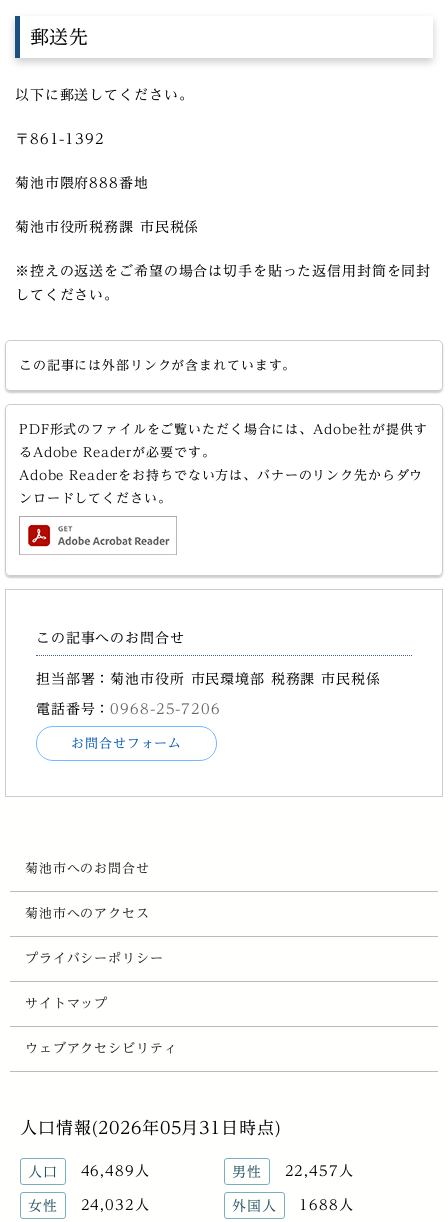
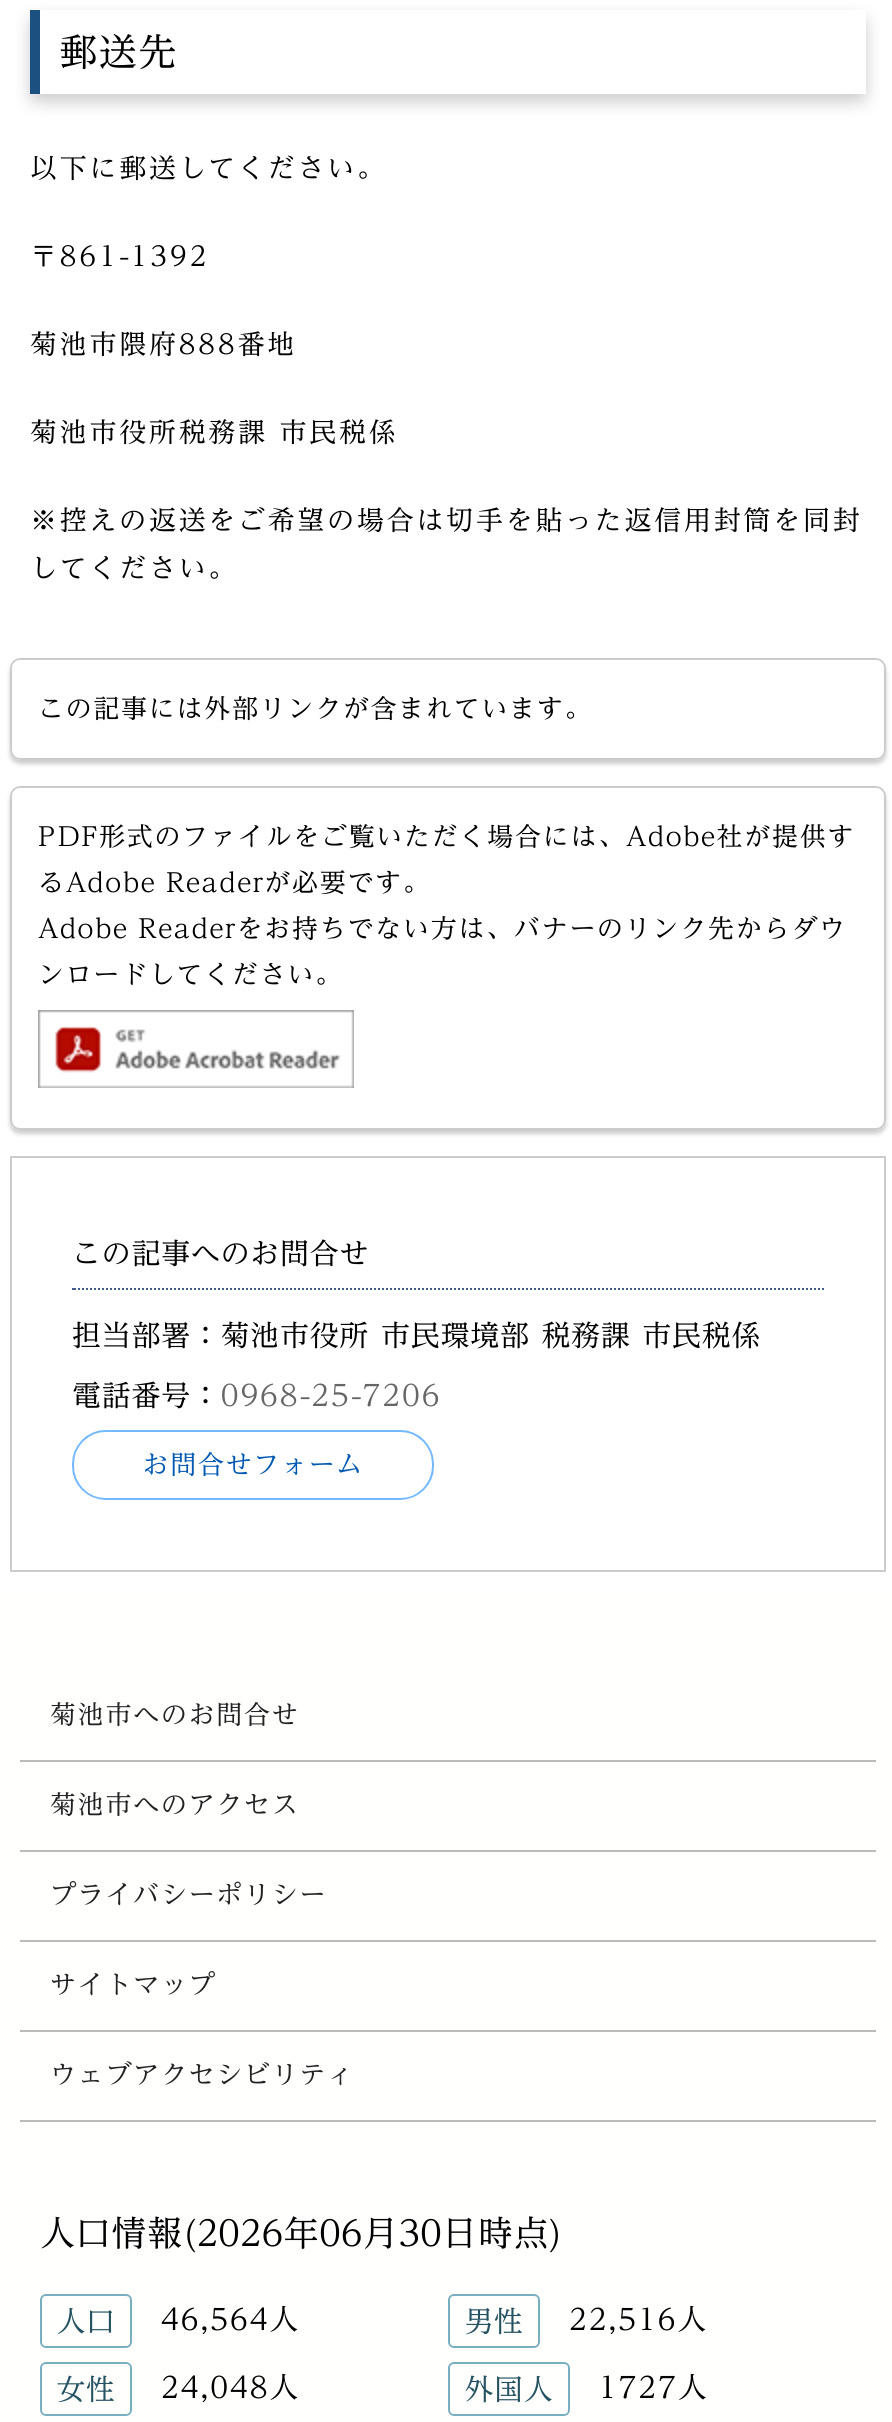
- 人口情報(2026年05月31日時点)
+ 人口情報(2026年06月30日時点)

- 人口 46,489人
+ 人口 46,564人

- 男性 22,457人
+ 男性 22,516人

- 女性 24,032人
+ 女性 24,048人

- 外国人 1688人
+ 外国人 1727人
